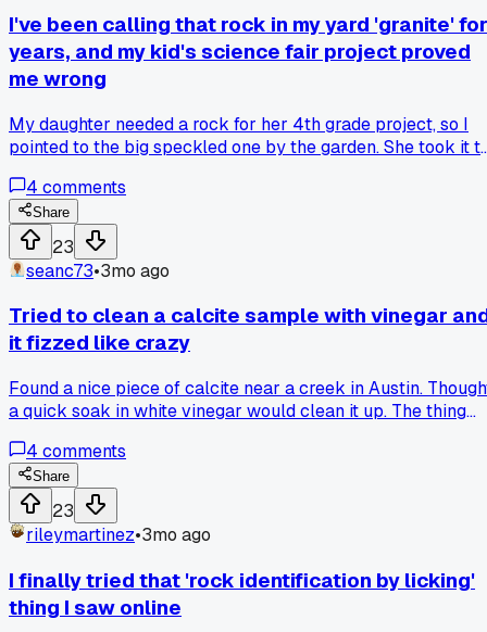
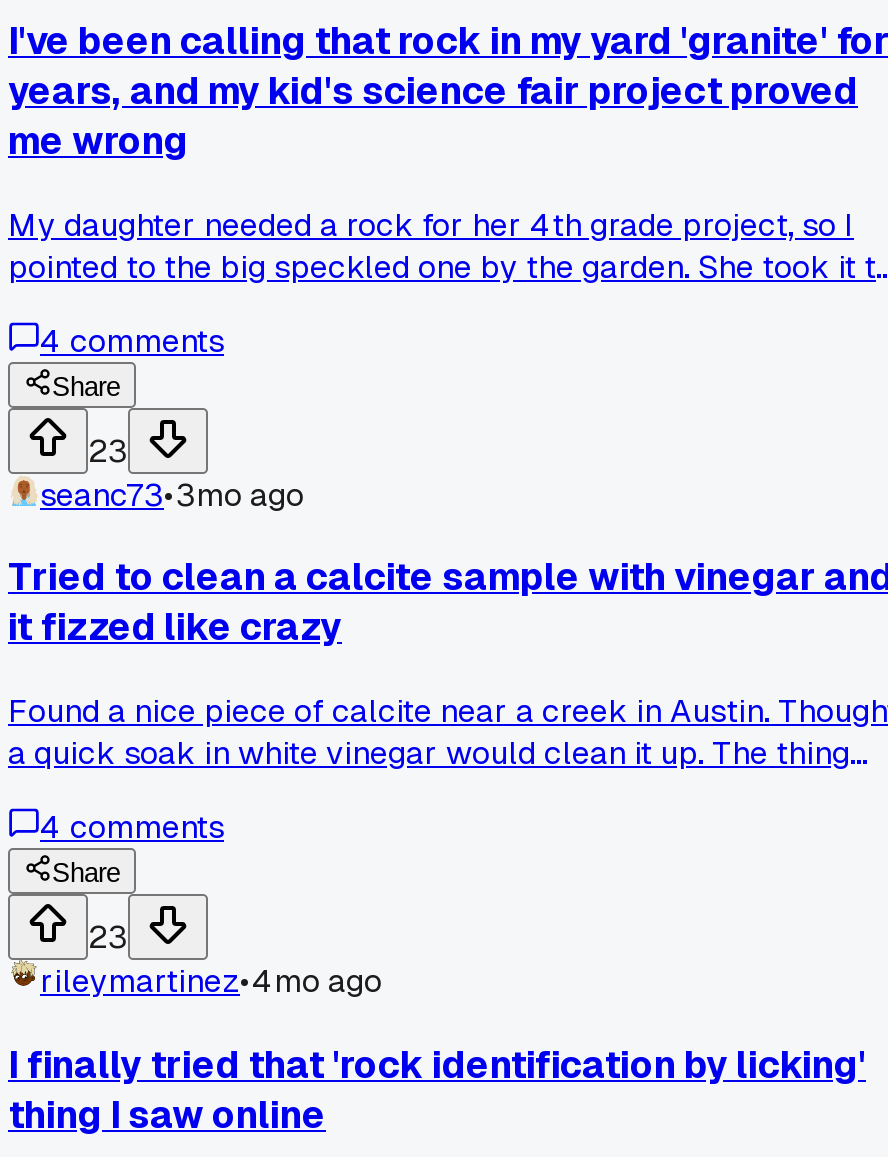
- rileymartinez•3mo ago
+ rileymartinez•4mo ago
